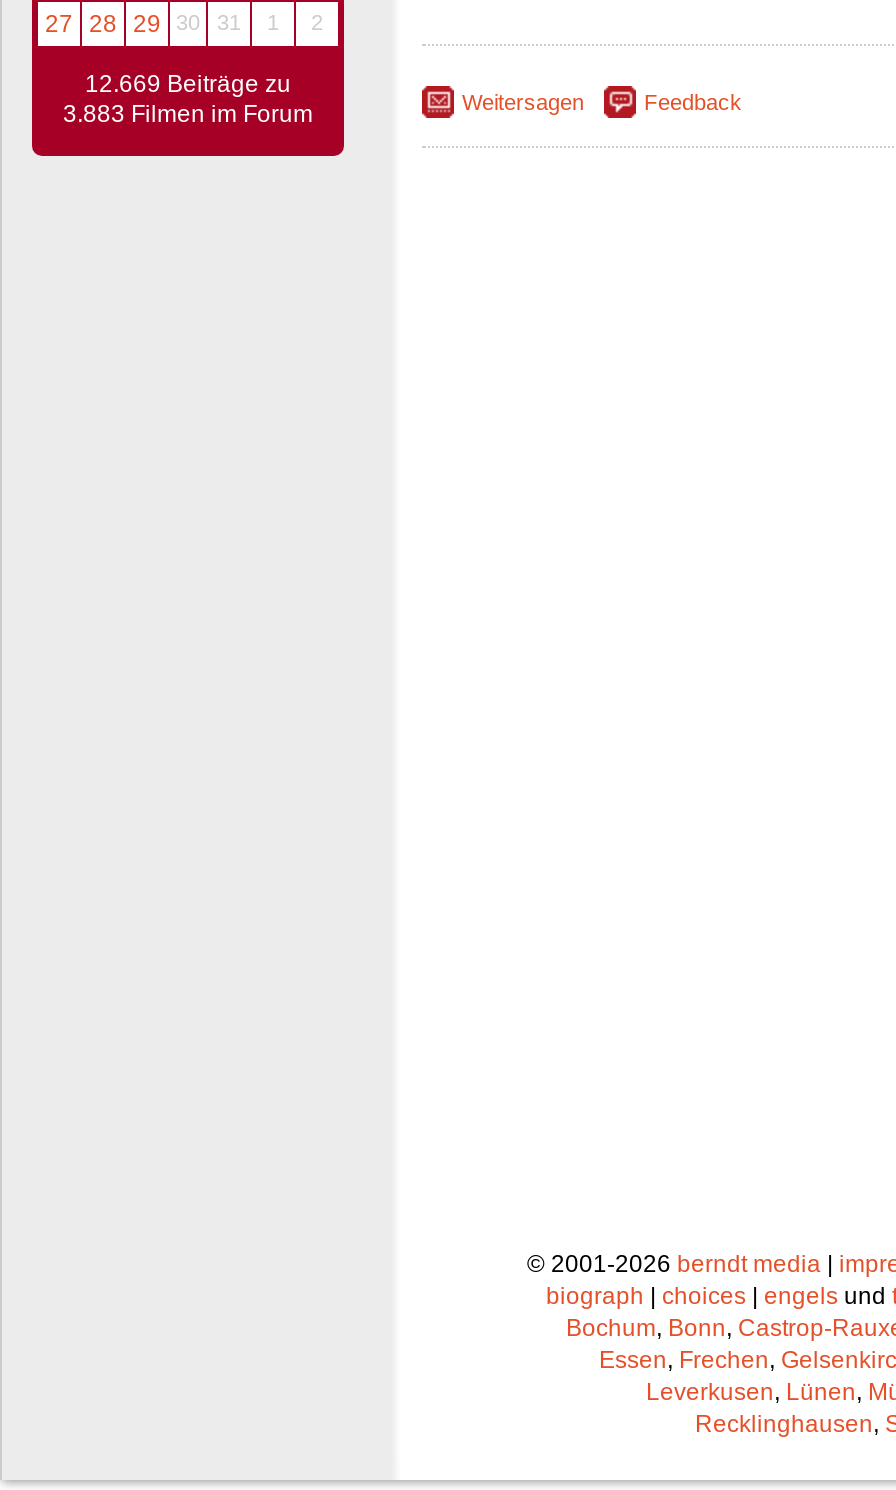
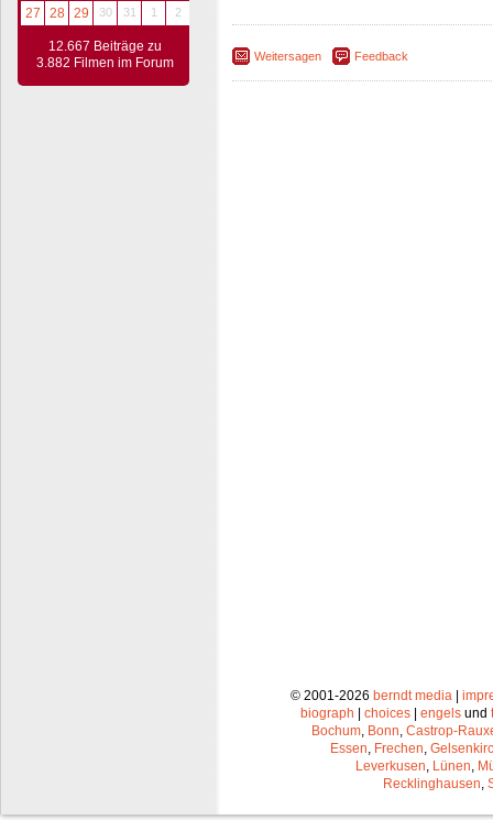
- 12.669 Beiträge zu
+ 12.667 Beiträge zu

- 3.883 Filmen im Forum
+ 3.882 Filmen im Forum
